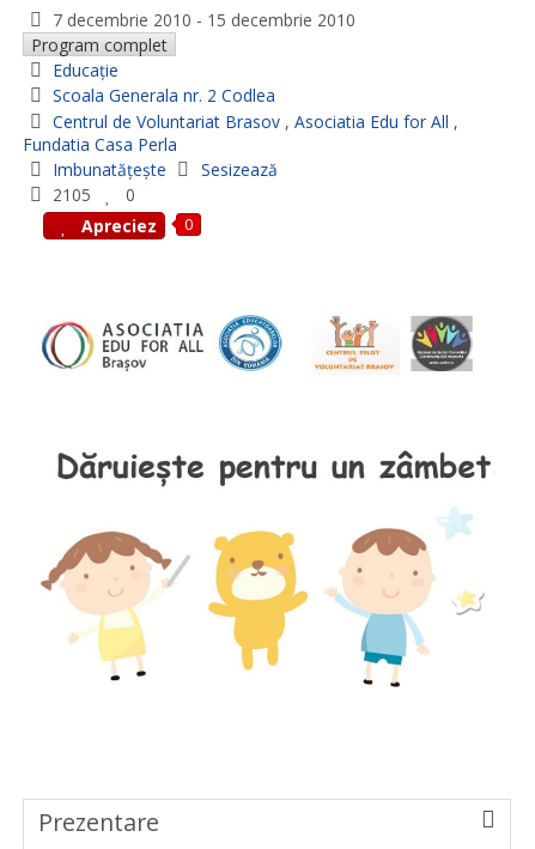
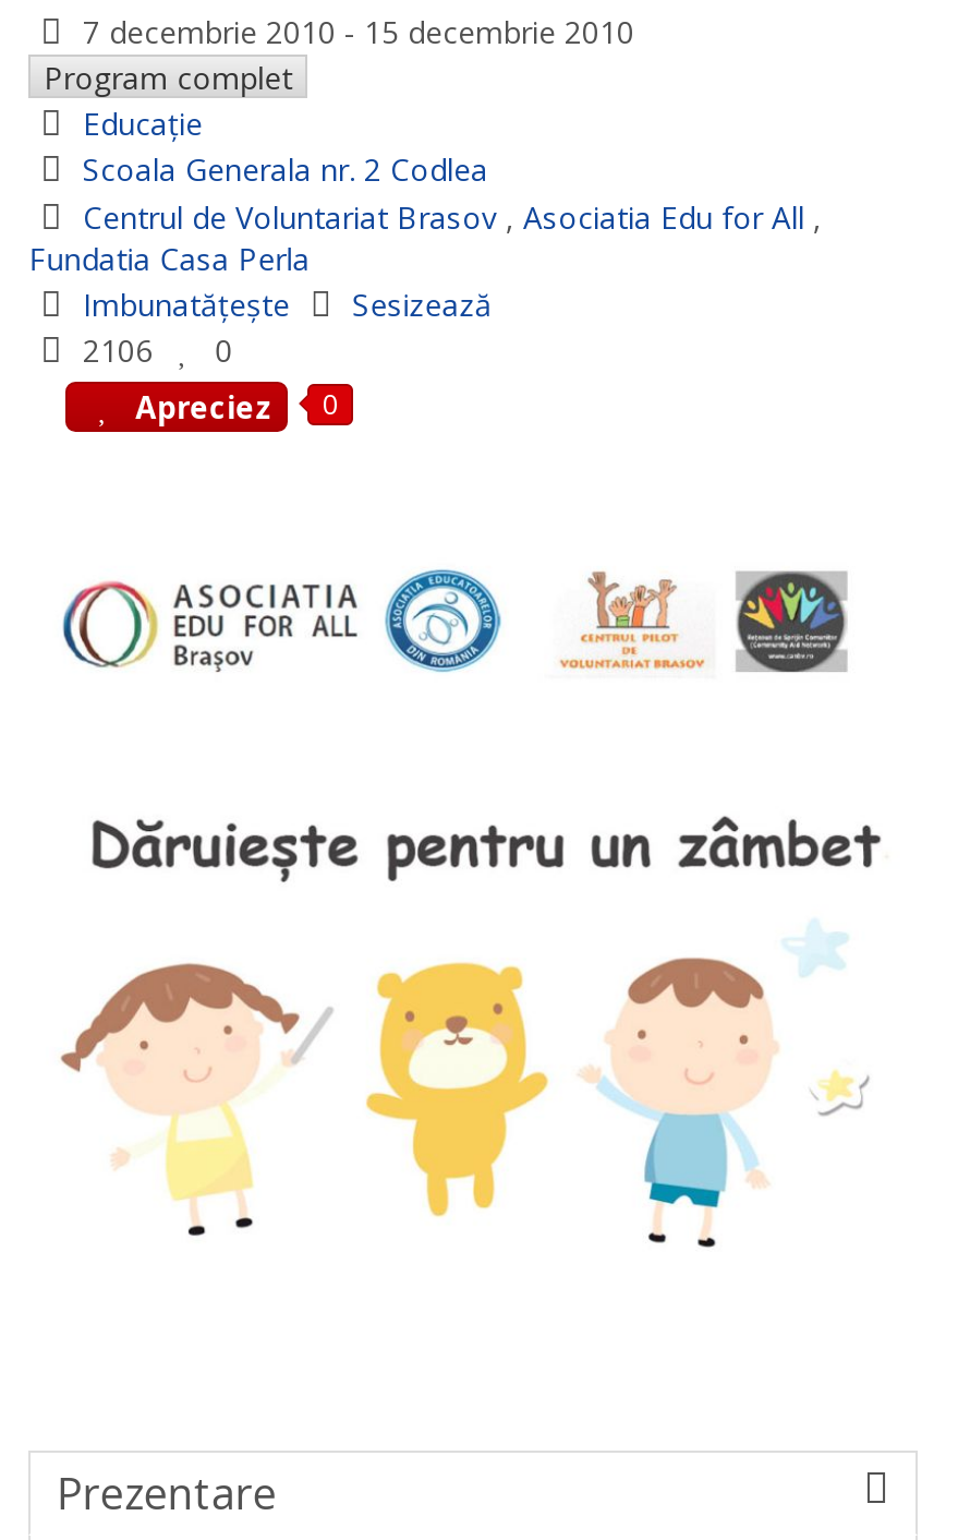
- 2105 0
+ 2106 0
